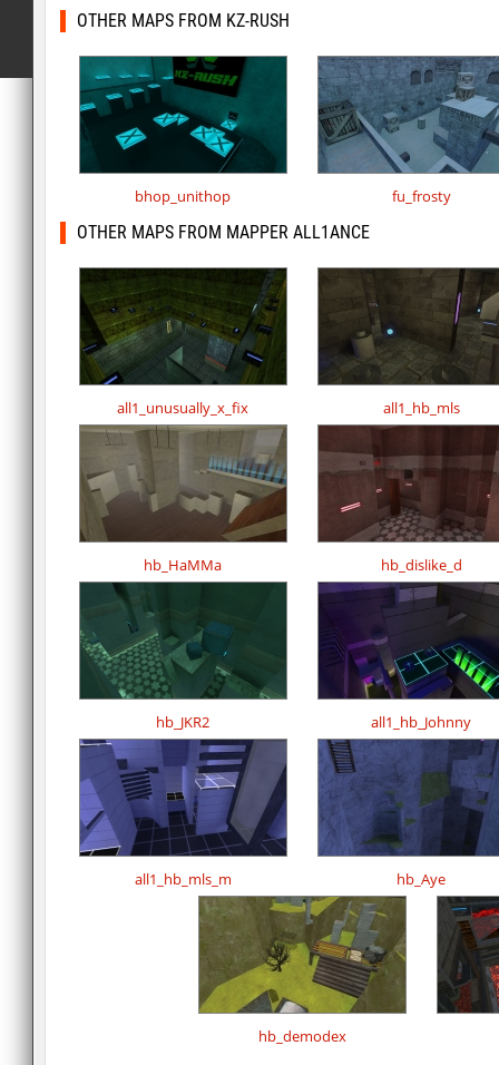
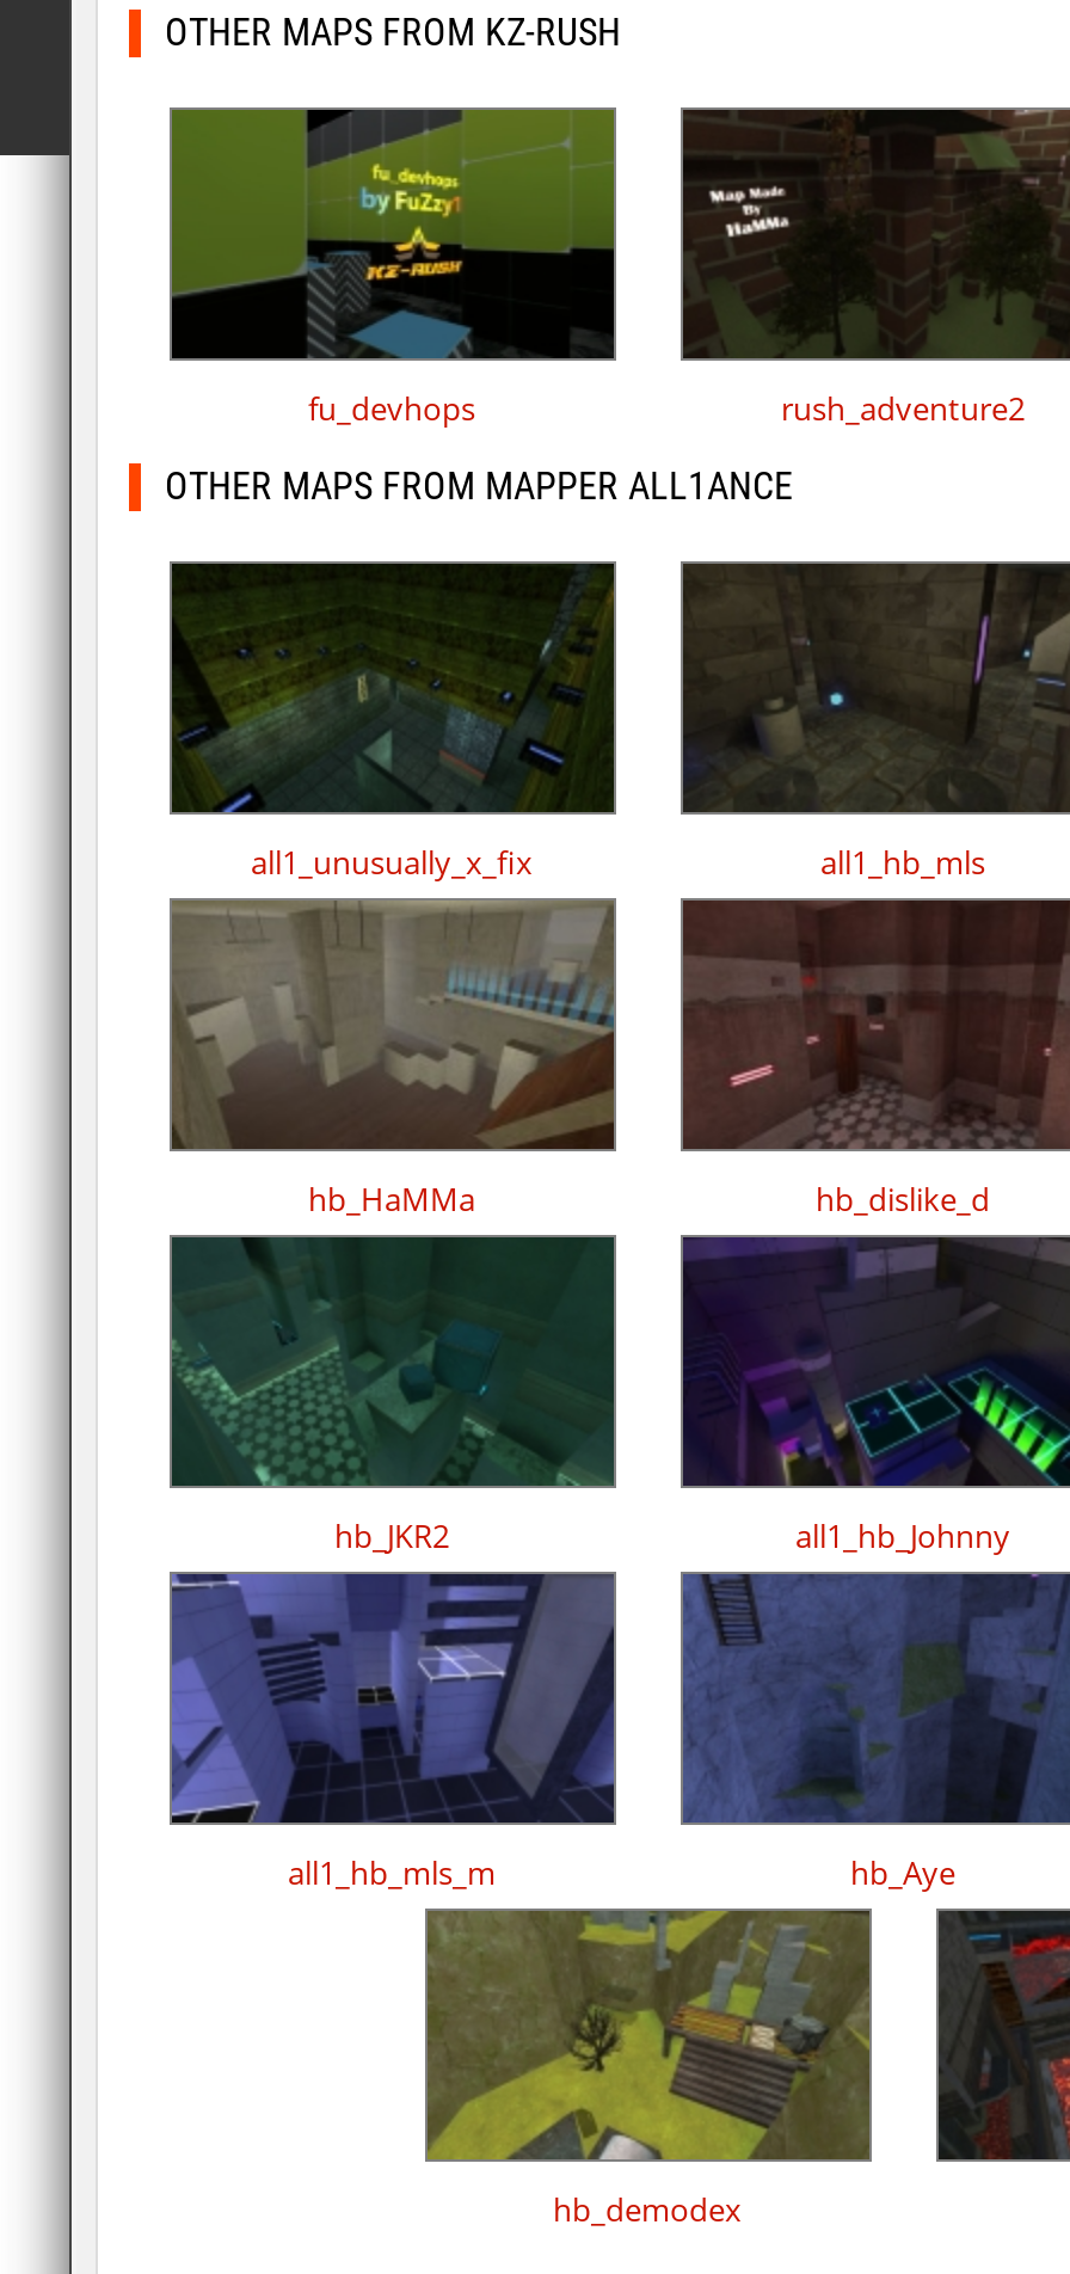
- [image]
- bhop_unithop
- fu_frosty
+ [image]
+ fu_devhops
+ rush_adventure2

- [image]
+ [image]
